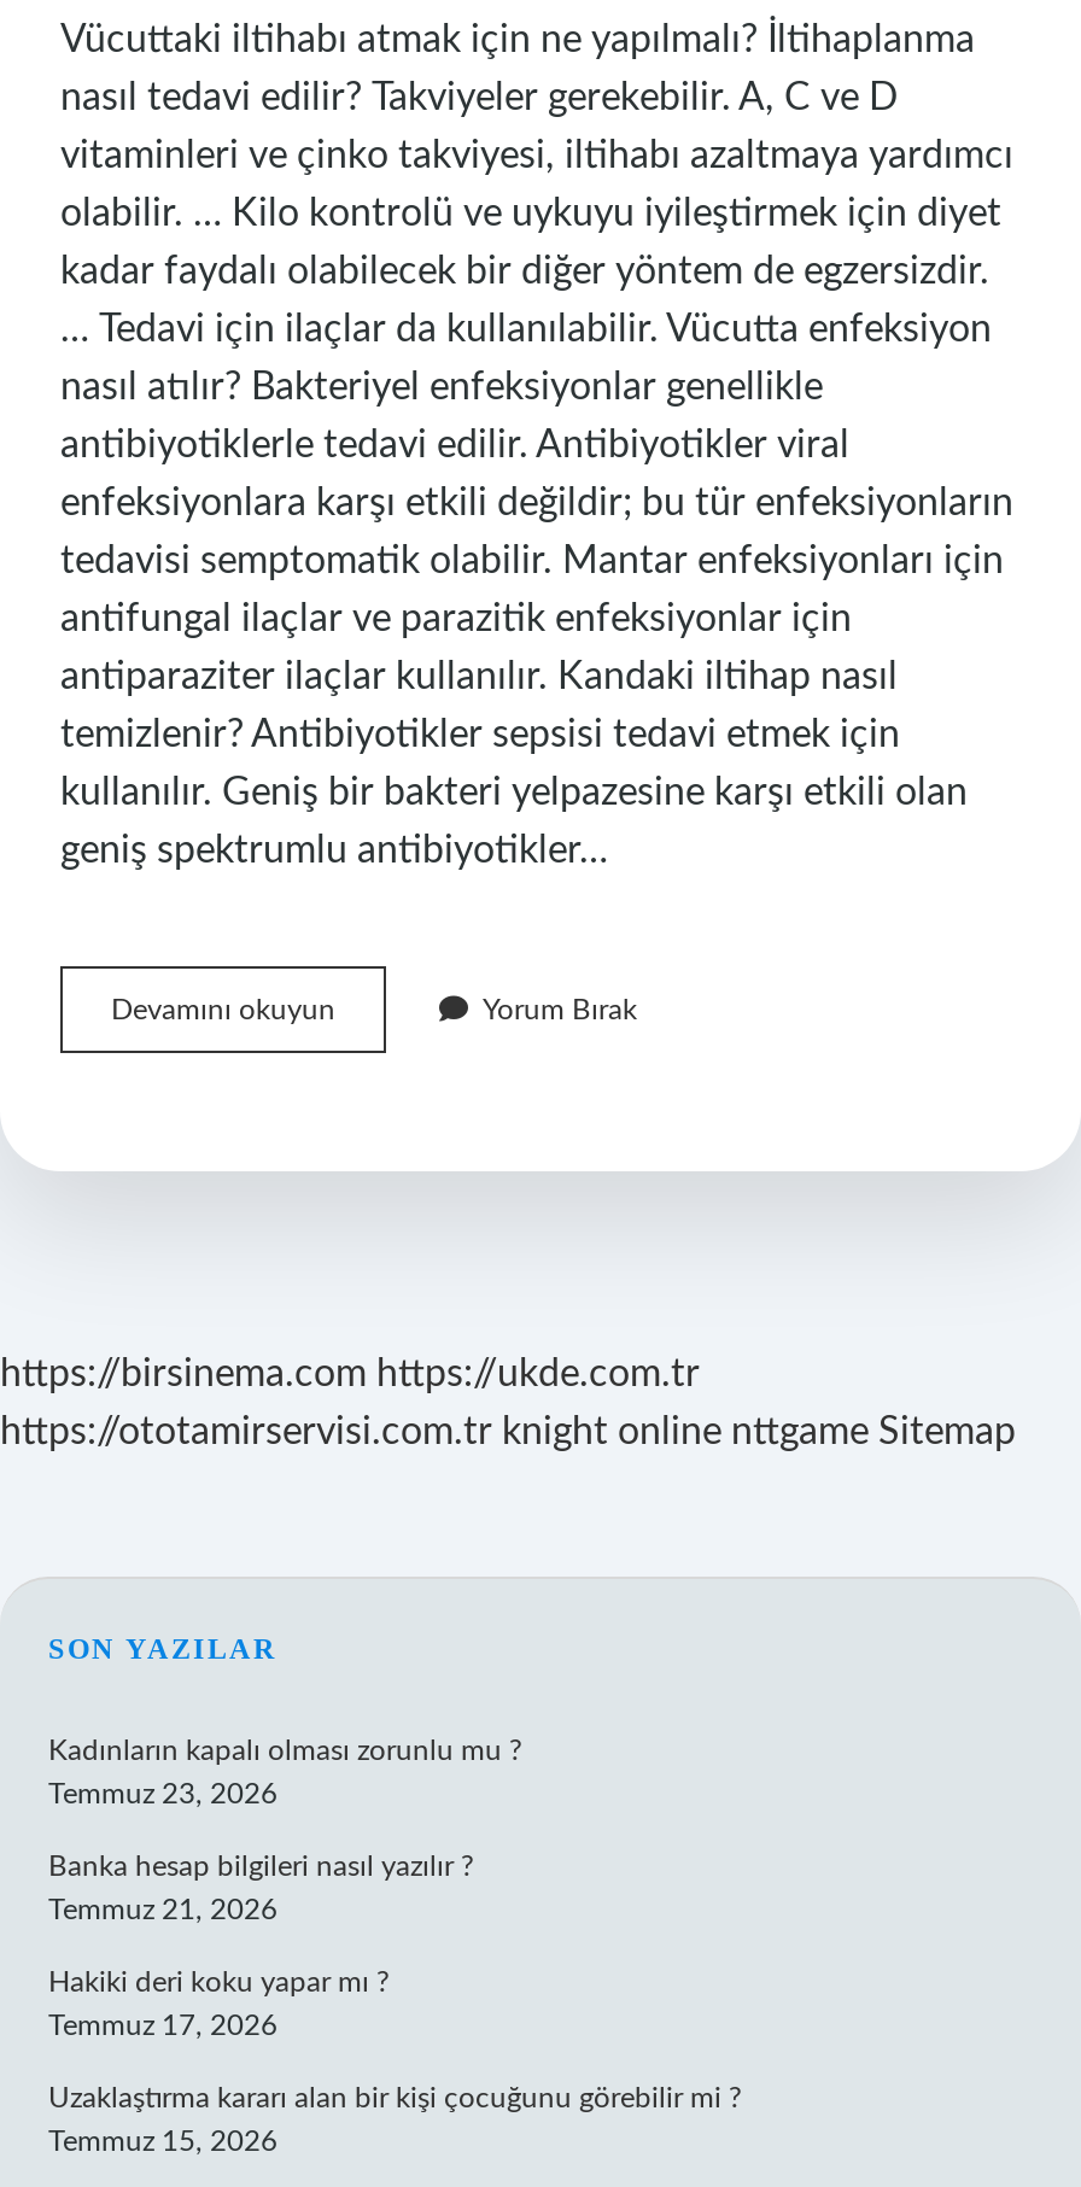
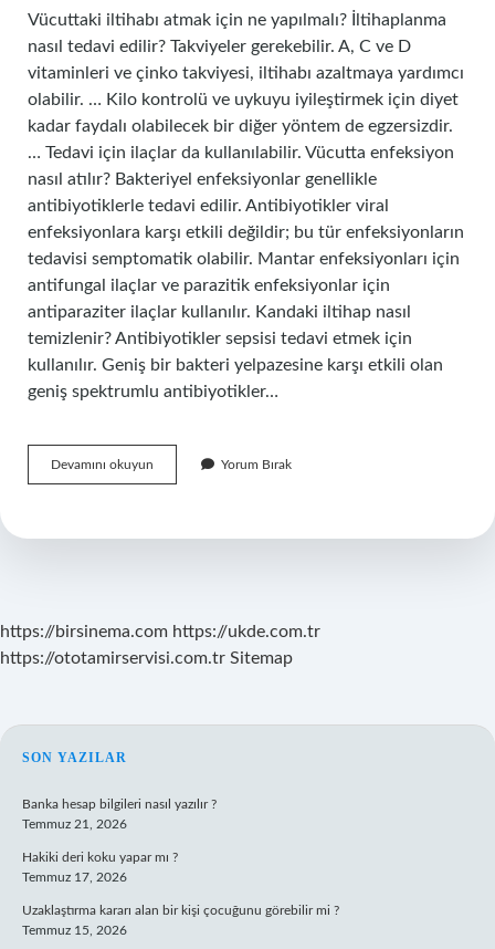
- https://ototamirservisi.com.tr knight online nttgame Sitemap
+ https://ototamirservisi.com.tr Sitemap

- Kadınların kapalı olması zorunlu mu ?
- Temmuz 23, 2026
